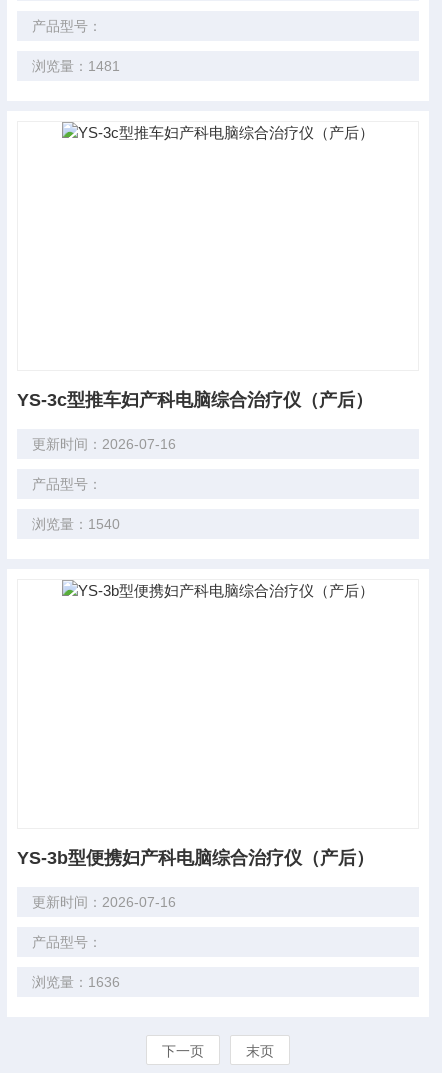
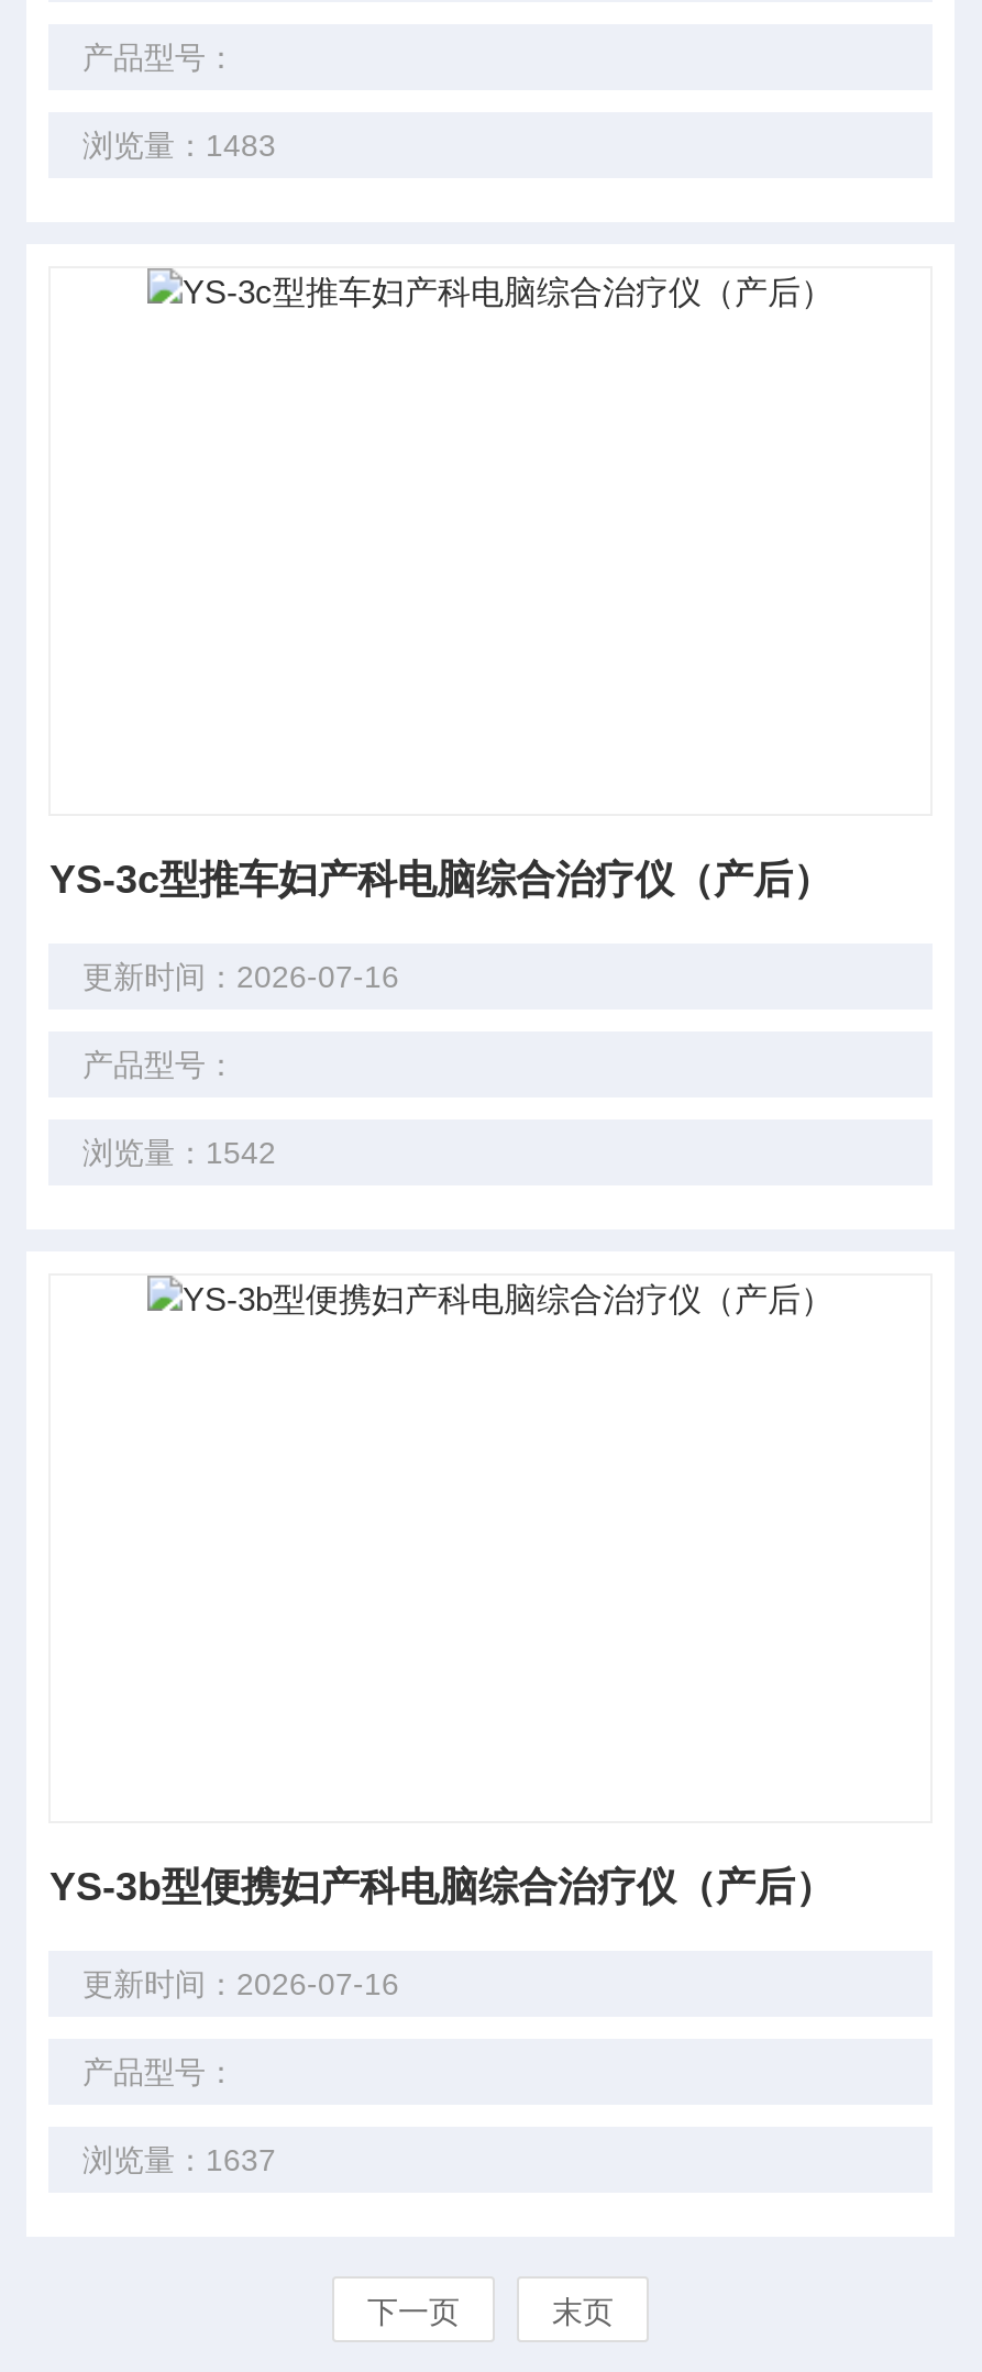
- 浏览量：1481
+ 浏览量：1483

- 浏览量：1540
+ 浏览量：1542

- 浏览量：1636
+ 浏览量：1637
